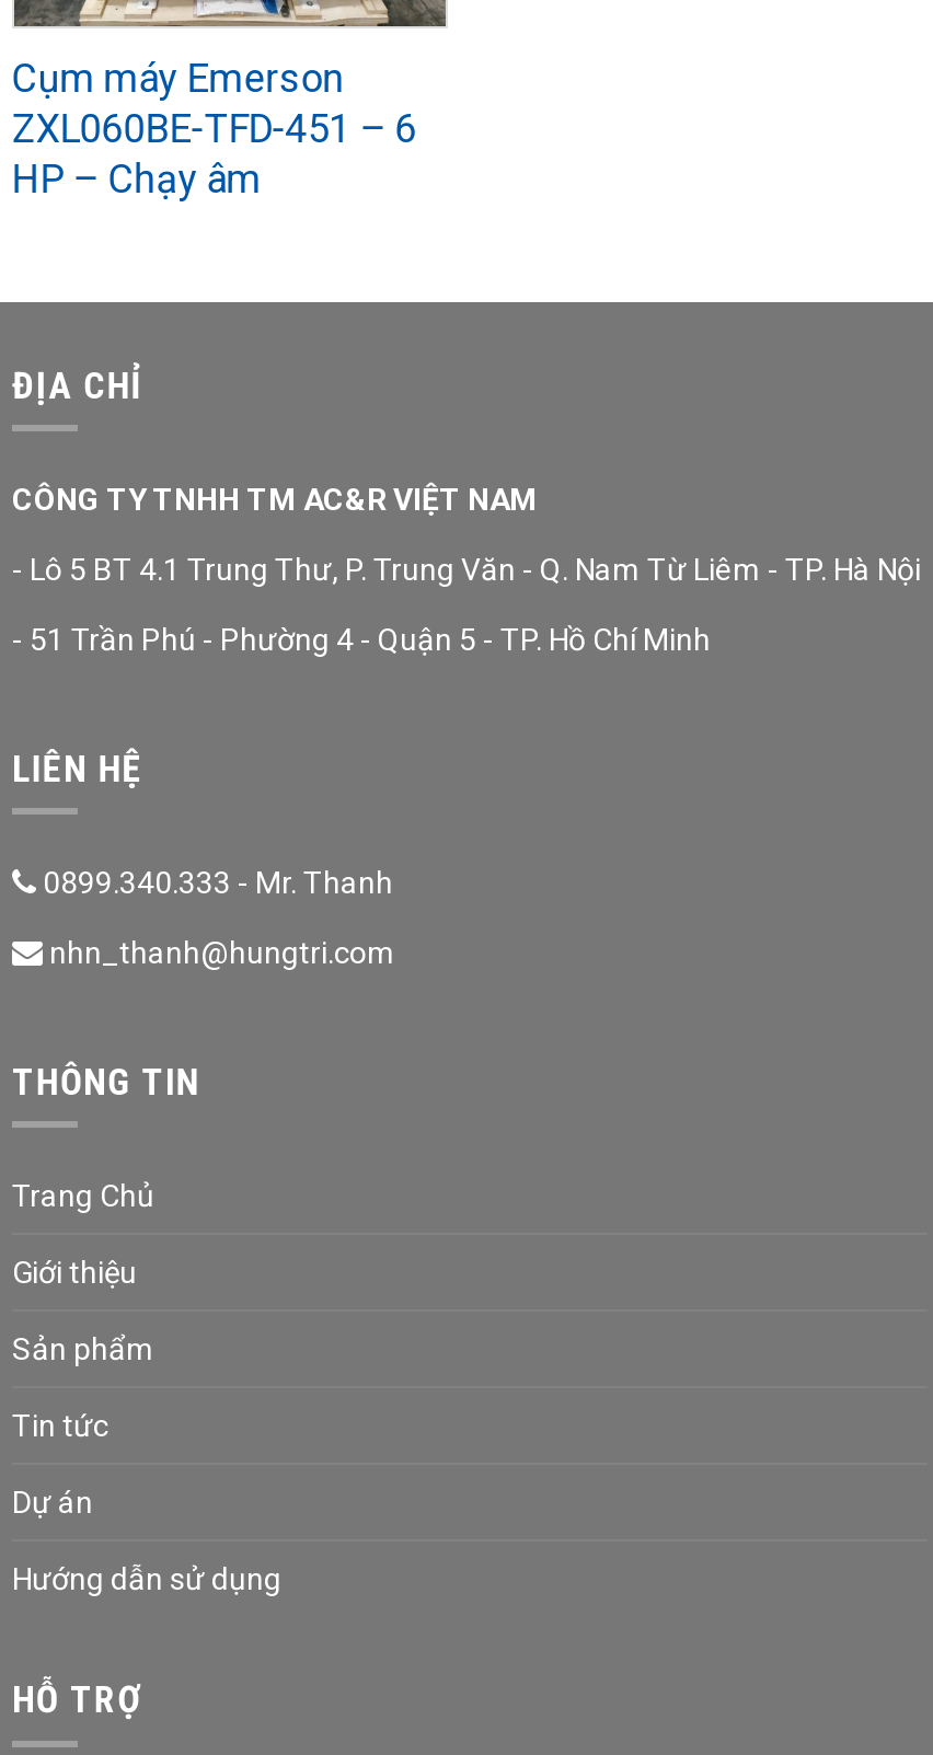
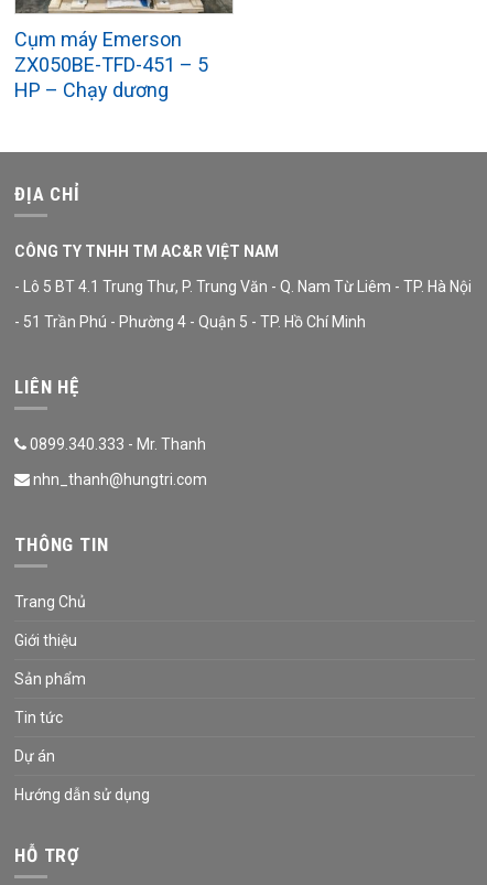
- ZXL060BE-TFD-451 – 6
- HP – Chạy âm
+ ZX050BE-TFD-451 – 5
+ HP – Chạy dương
